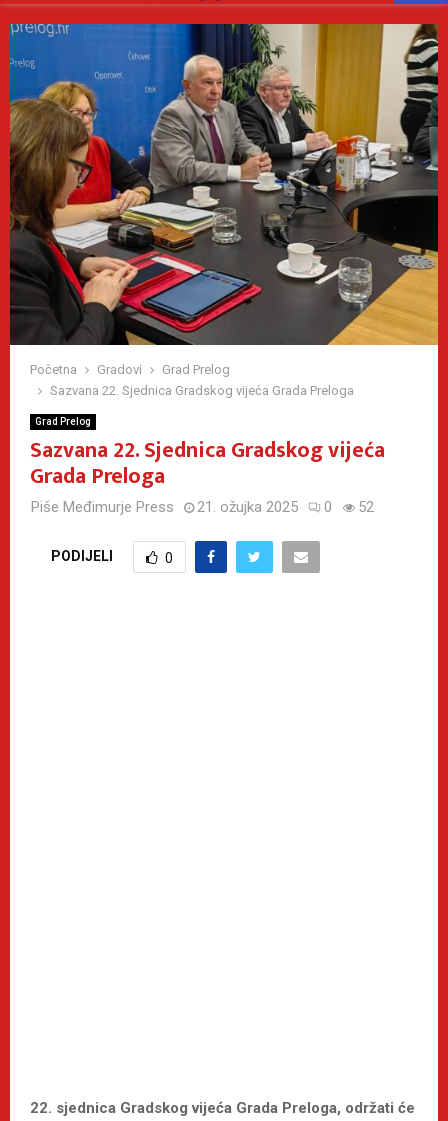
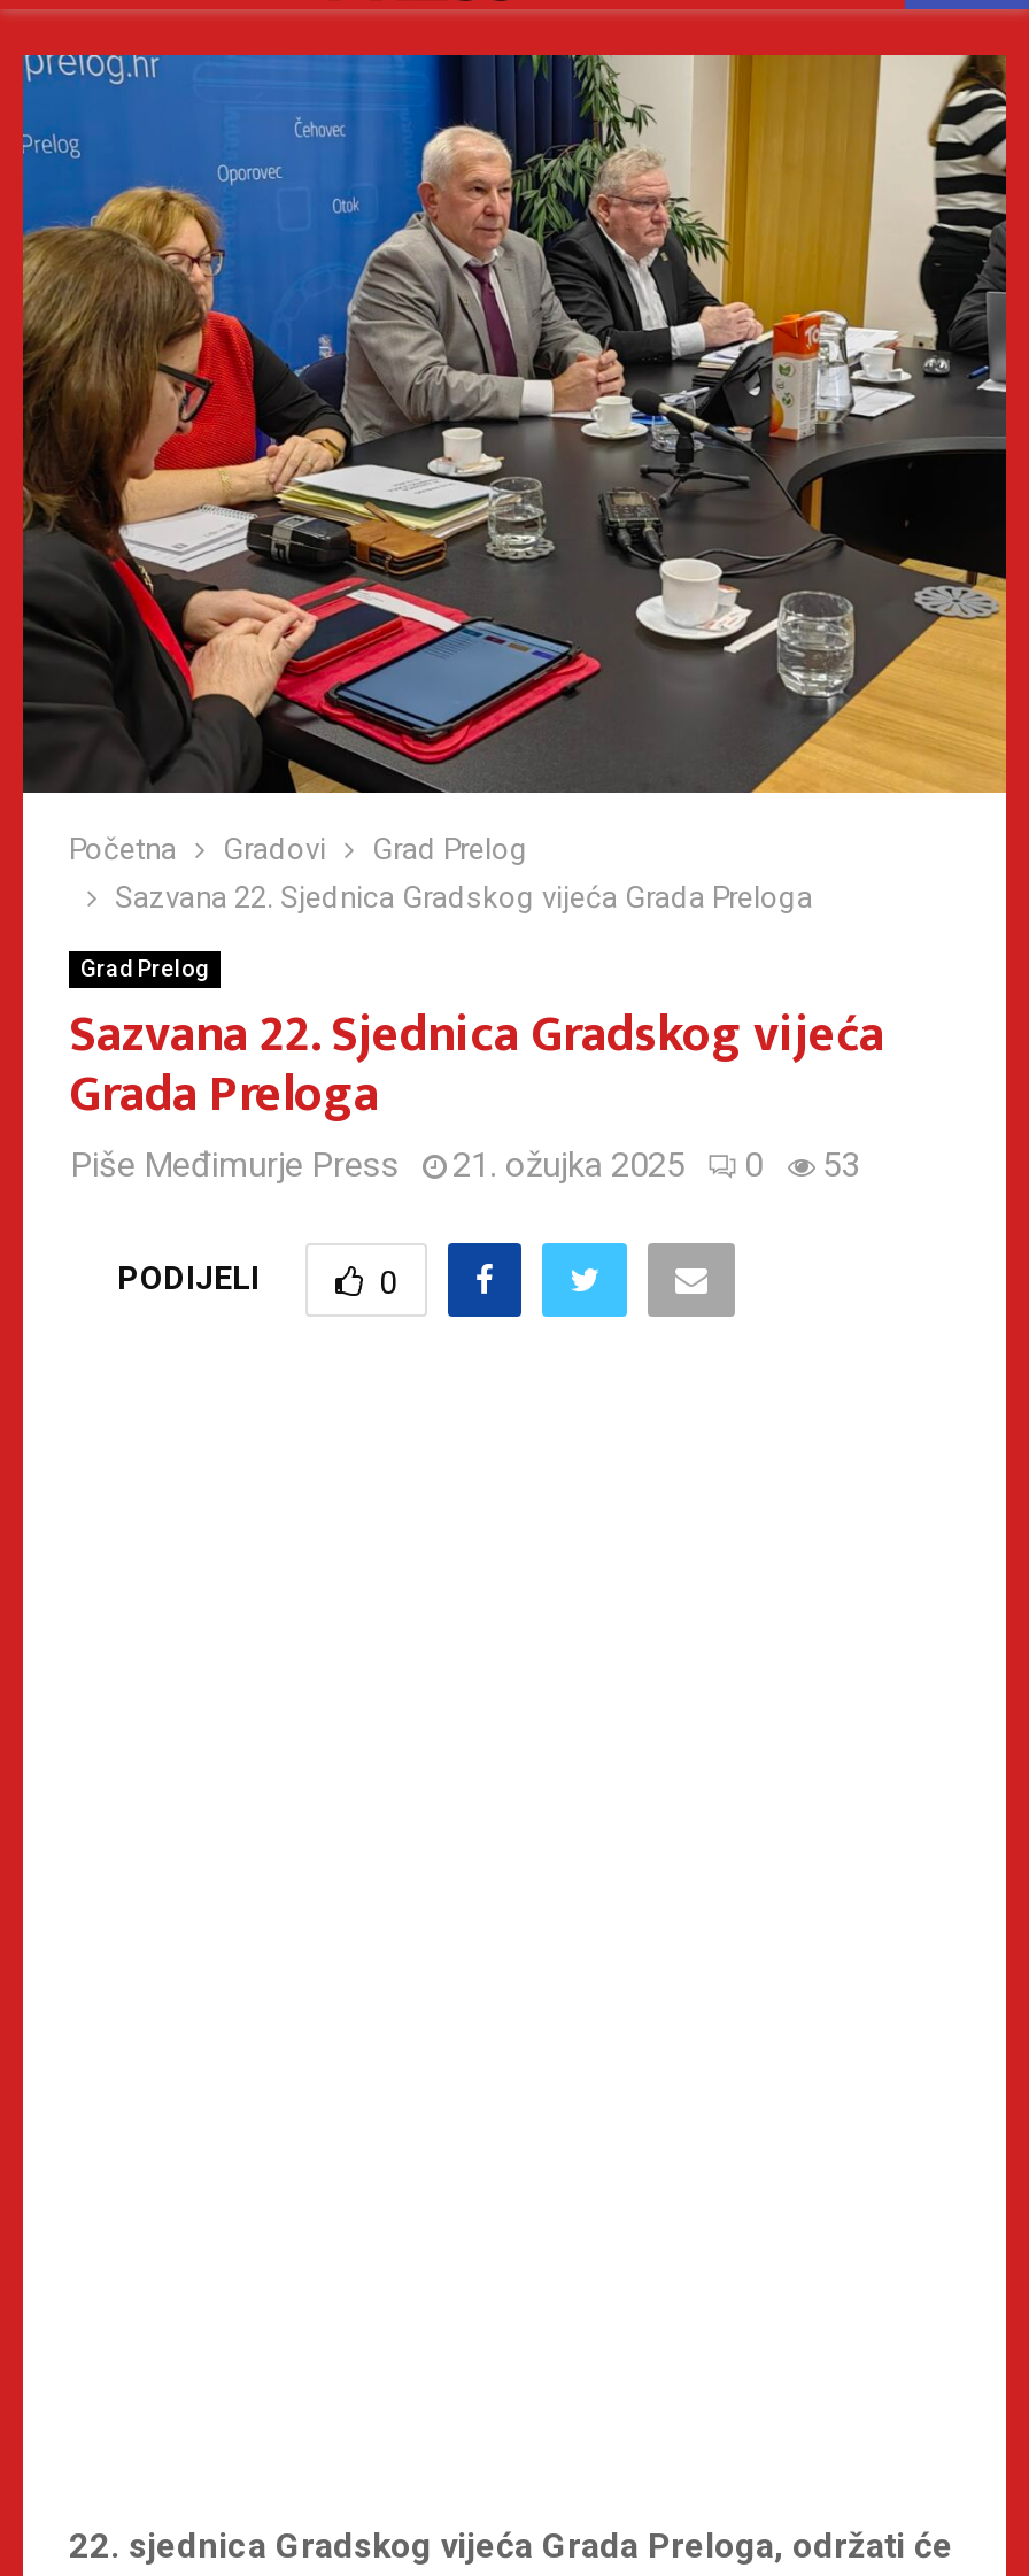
- Piše Međimurje Press 21. ožujka 2025 0 52
+ Piše Međimurje Press 21. ožujka 2025 0 53
